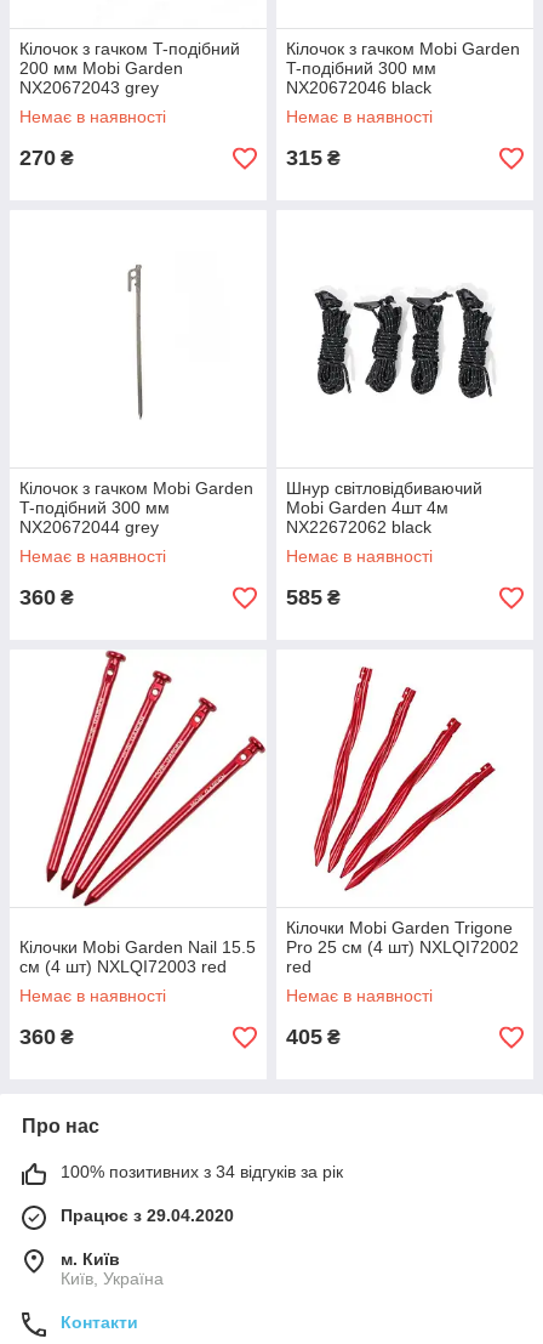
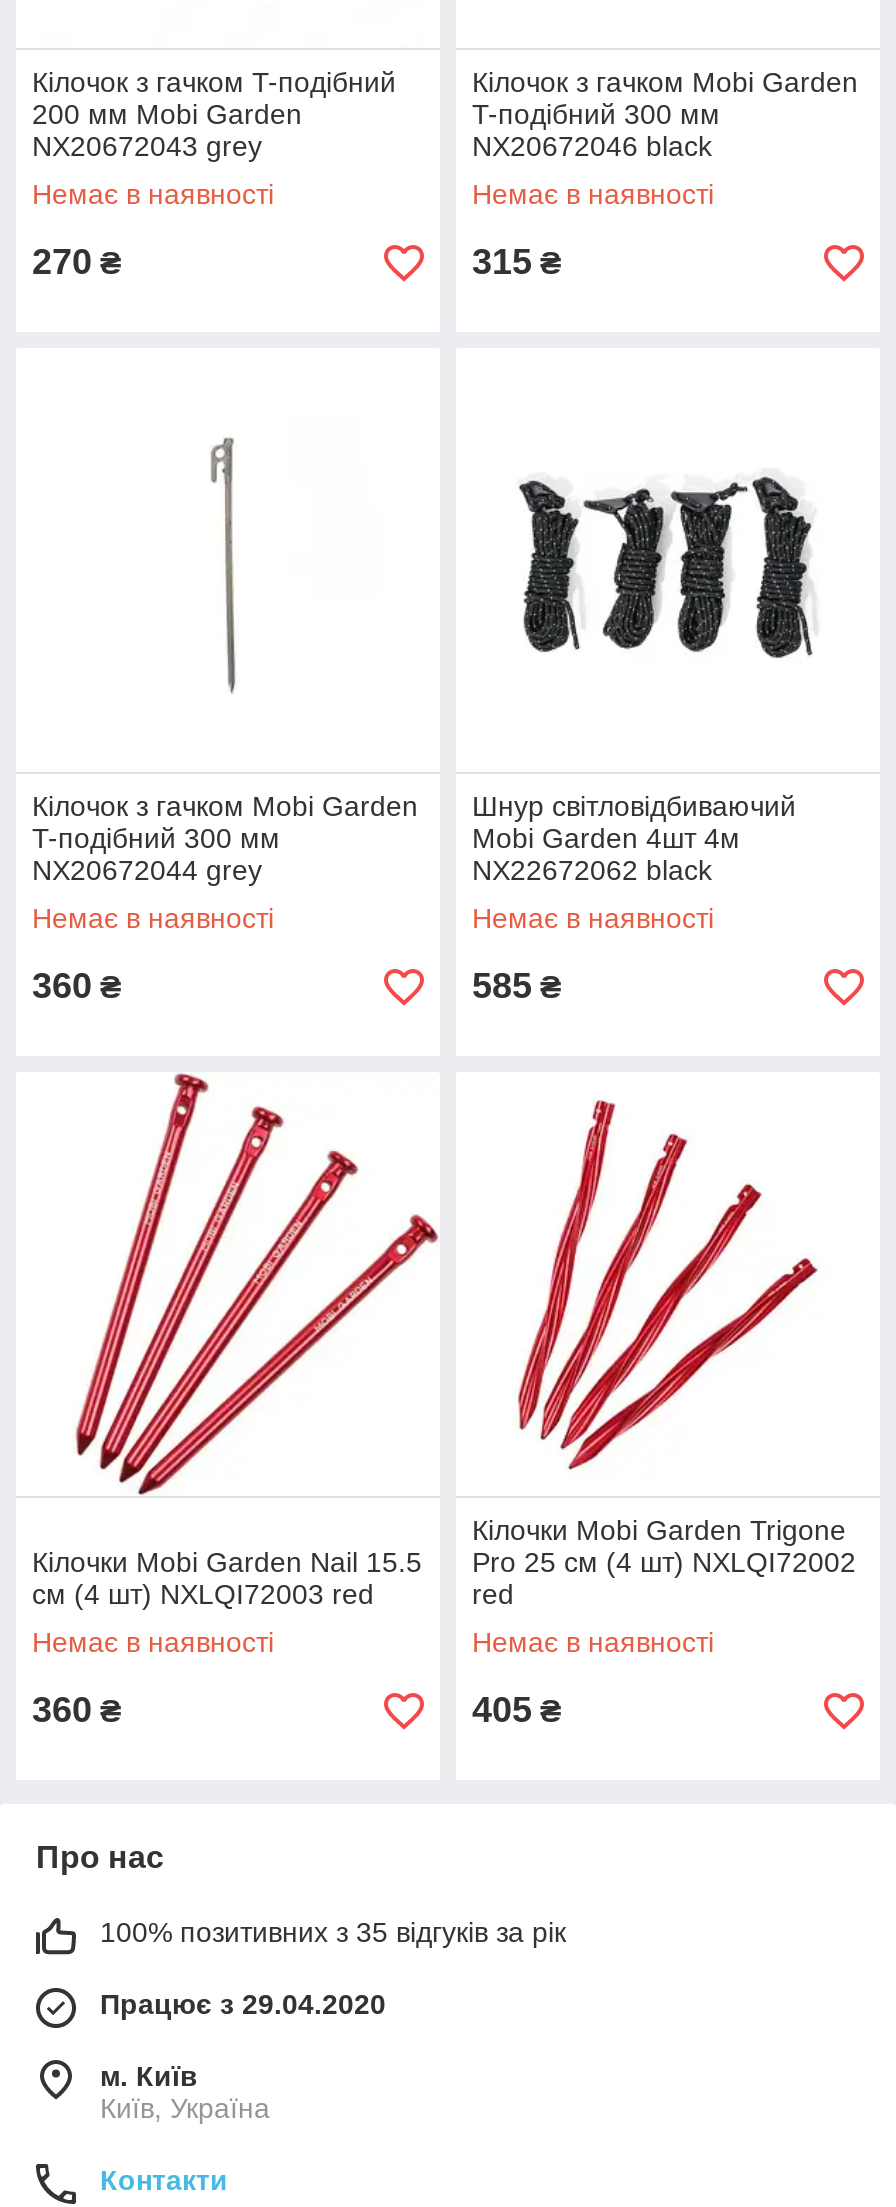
- 100% позитивних з 34 відгуків за рік
+ 100% позитивних з 35 відгуків за рік
